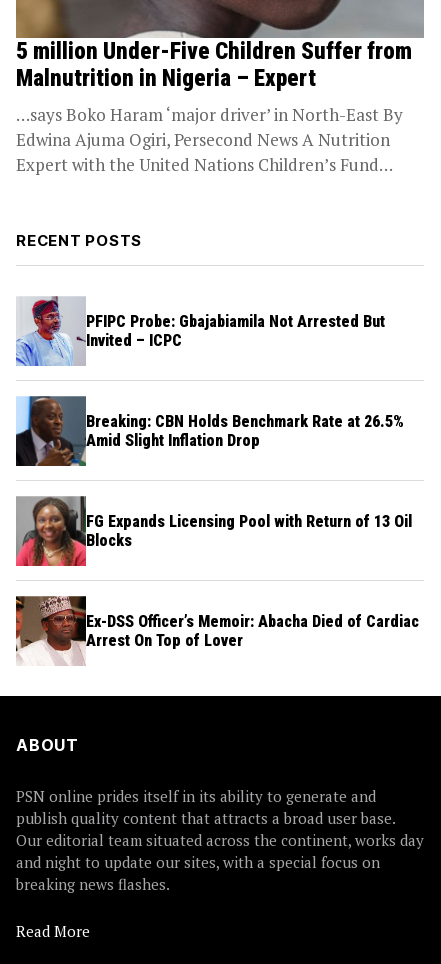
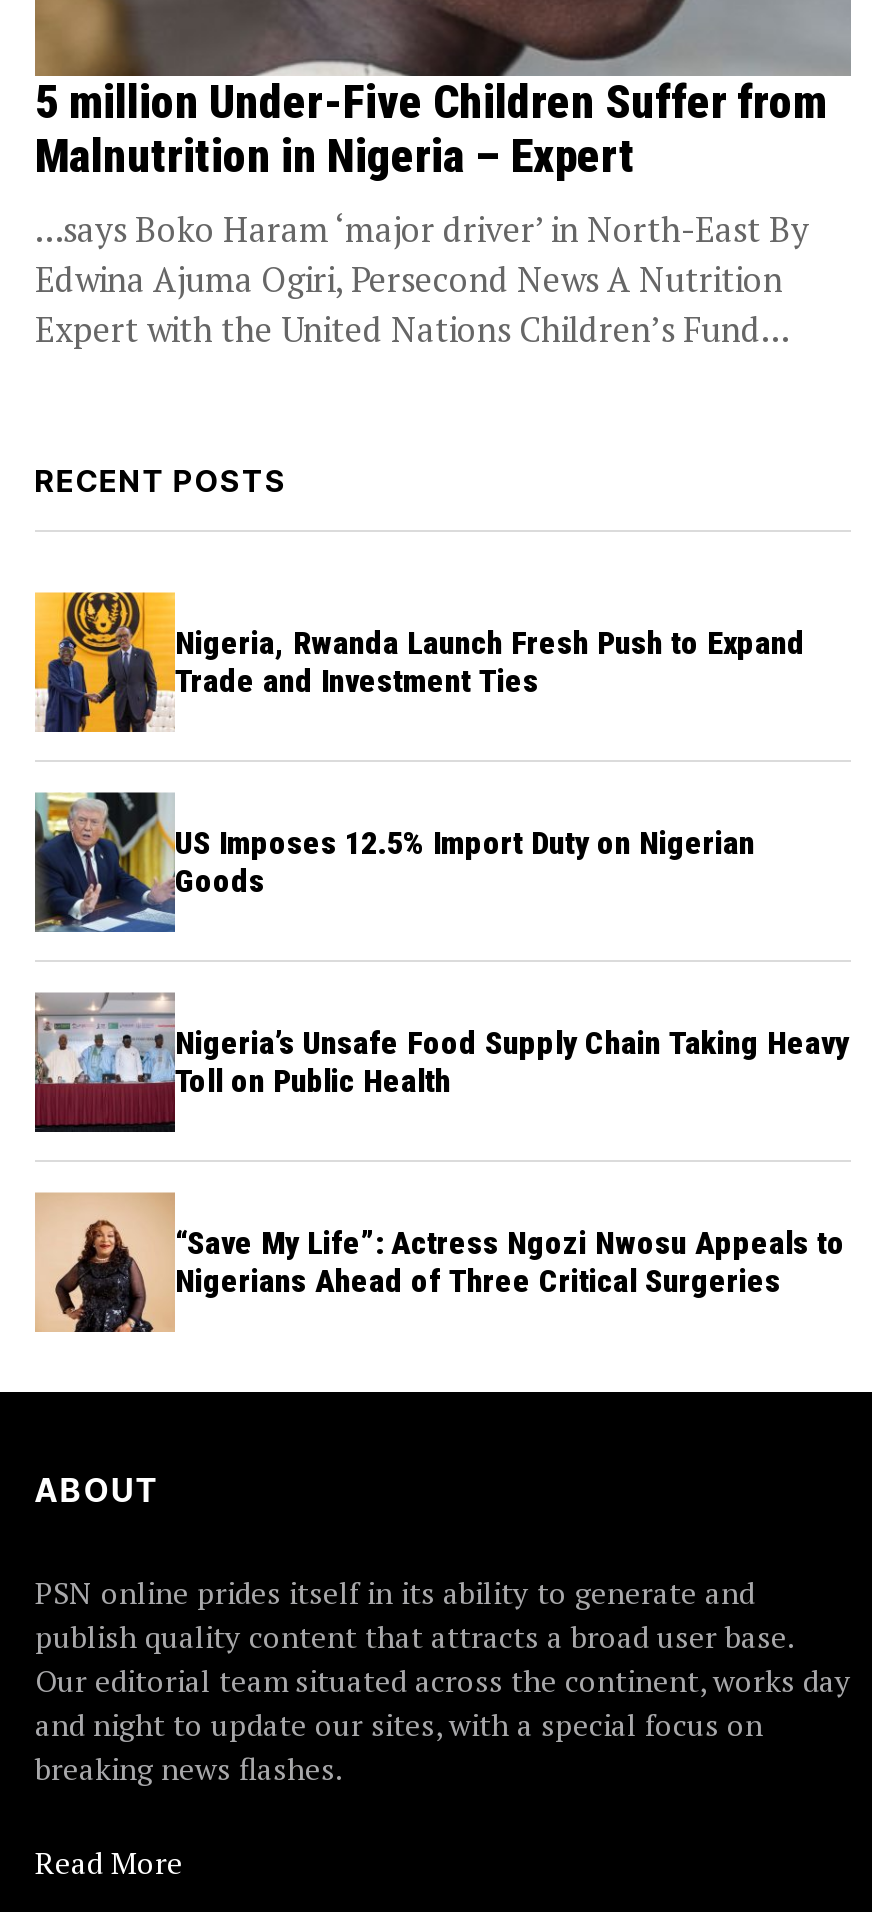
- [image]
- PFIPC Probe: Gbajabiamila Not Arrested But
- Invited – ICPC
+ [image]
+ Nigeria, Rwanda Launch Fresh Push to Expand
+ Trade and Investment Ties

- [image]
- Breaking: CBN Holds Benchmark Rate at 26.5%
- Amid Slight Inflation Drop
+ [image]
+ US Imposes 12.5% Import Duty on Nigerian
+ Goods

- [image]
- FG Expands Licensing Pool with Return of 13 Oil
- Blocks
+ [image]
+ Nigeria’s Unsafe Food Supply Chain Taking Heavy
+ Toll on Public Health

- [image]
- Ex-DSS Officer’s Memoir: Abacha Died of Cardiac
- Arrest On Top of Lover
+ [image]
+ “Save My Life”: Actress Ngozi Nwosu Appeals to
+ Nigerians Ahead of Three Critical Surgeries
